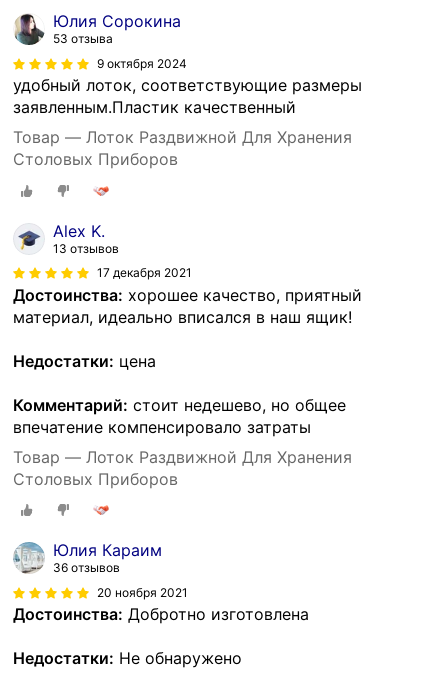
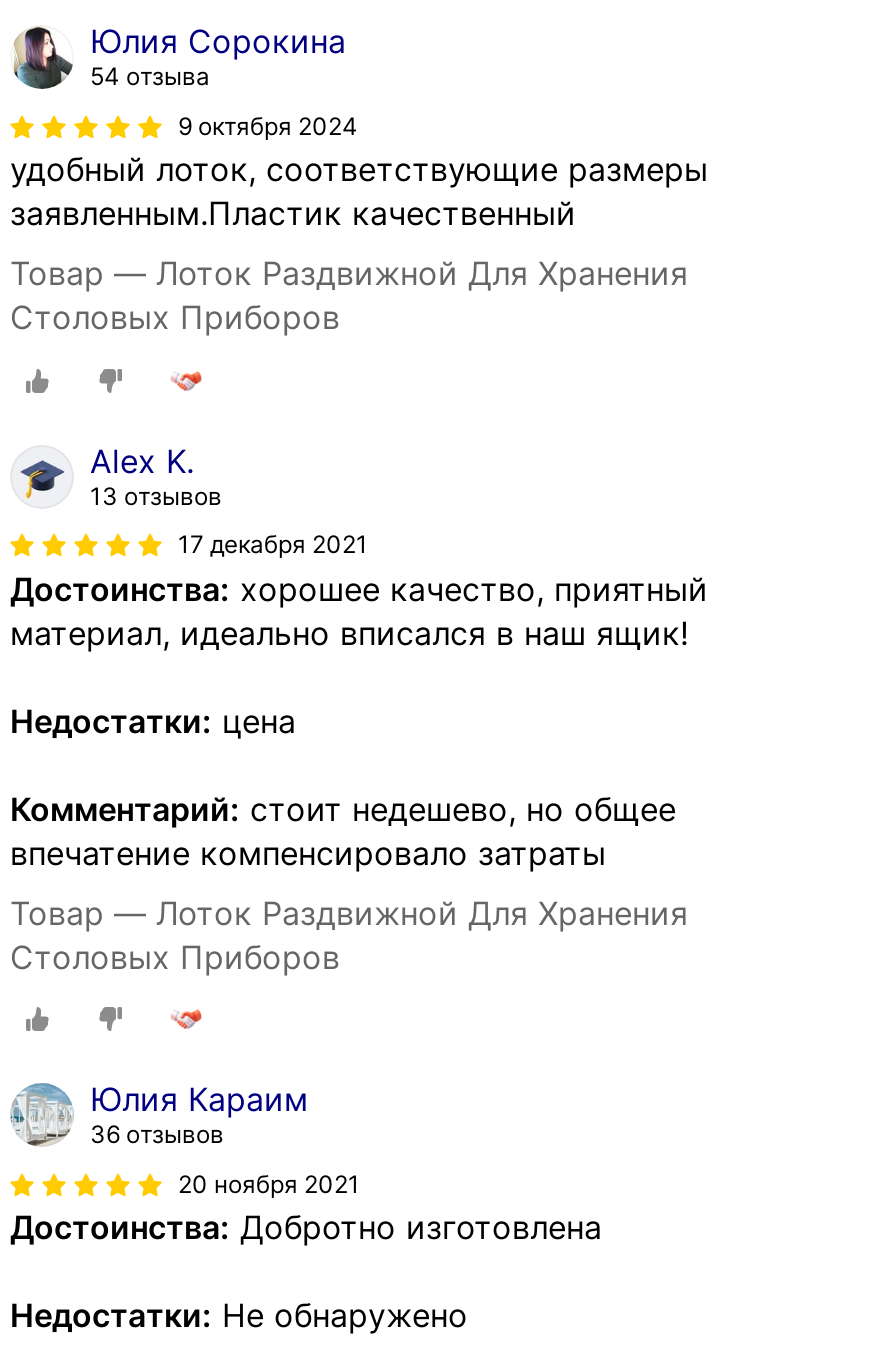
- 53 отзыва
+ 54 отзыва
